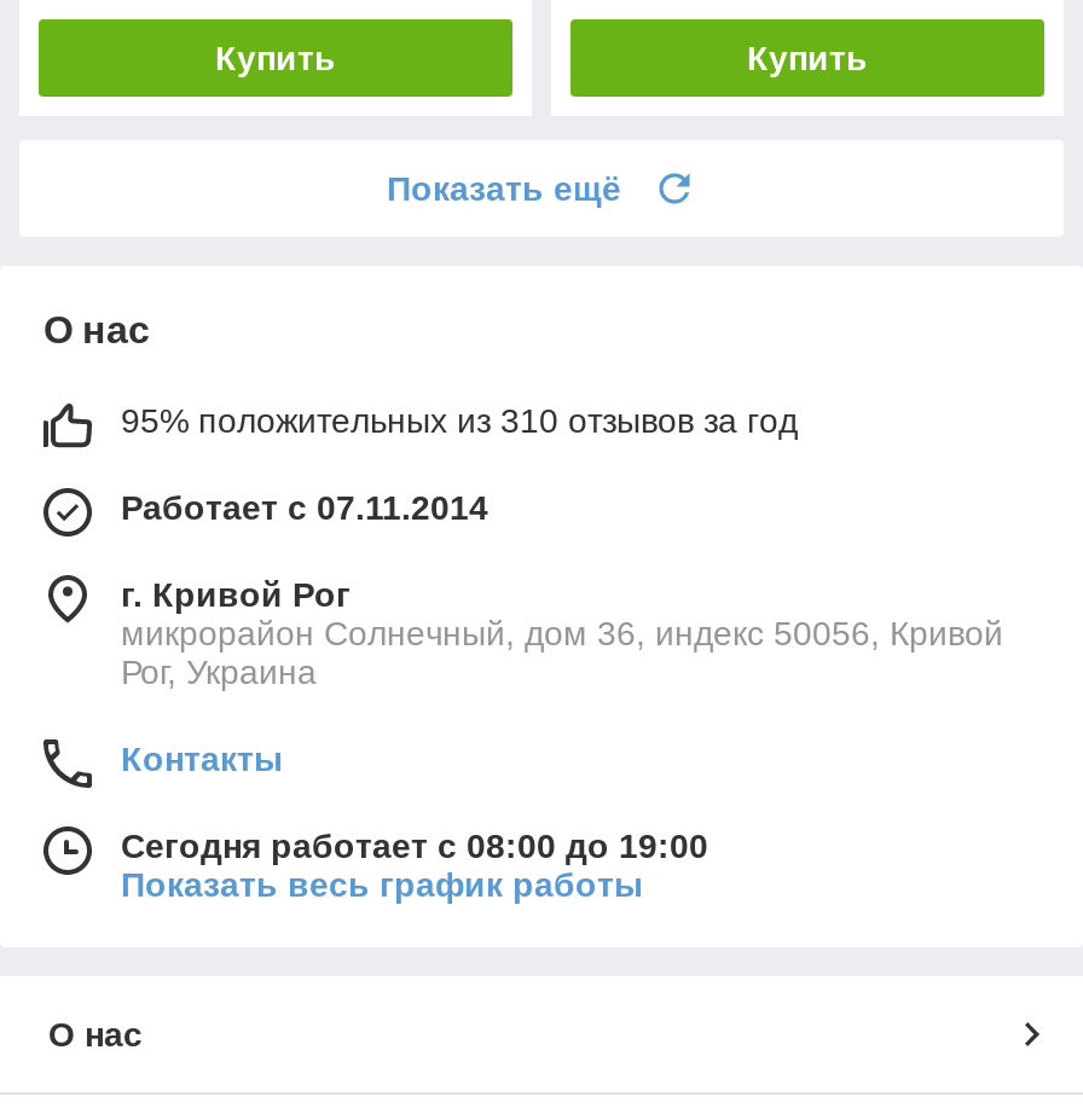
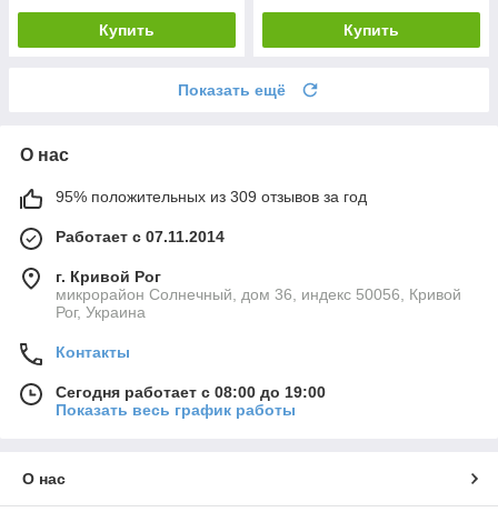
- 95% положительных из 310 отзывов за год
+ 95% положительных из 309 отзывов за год
